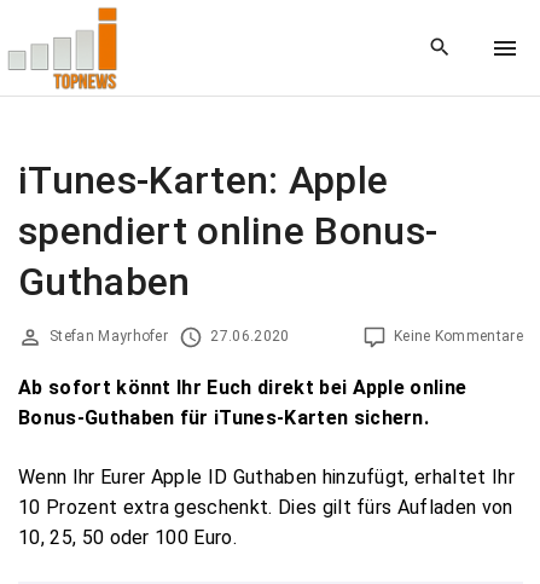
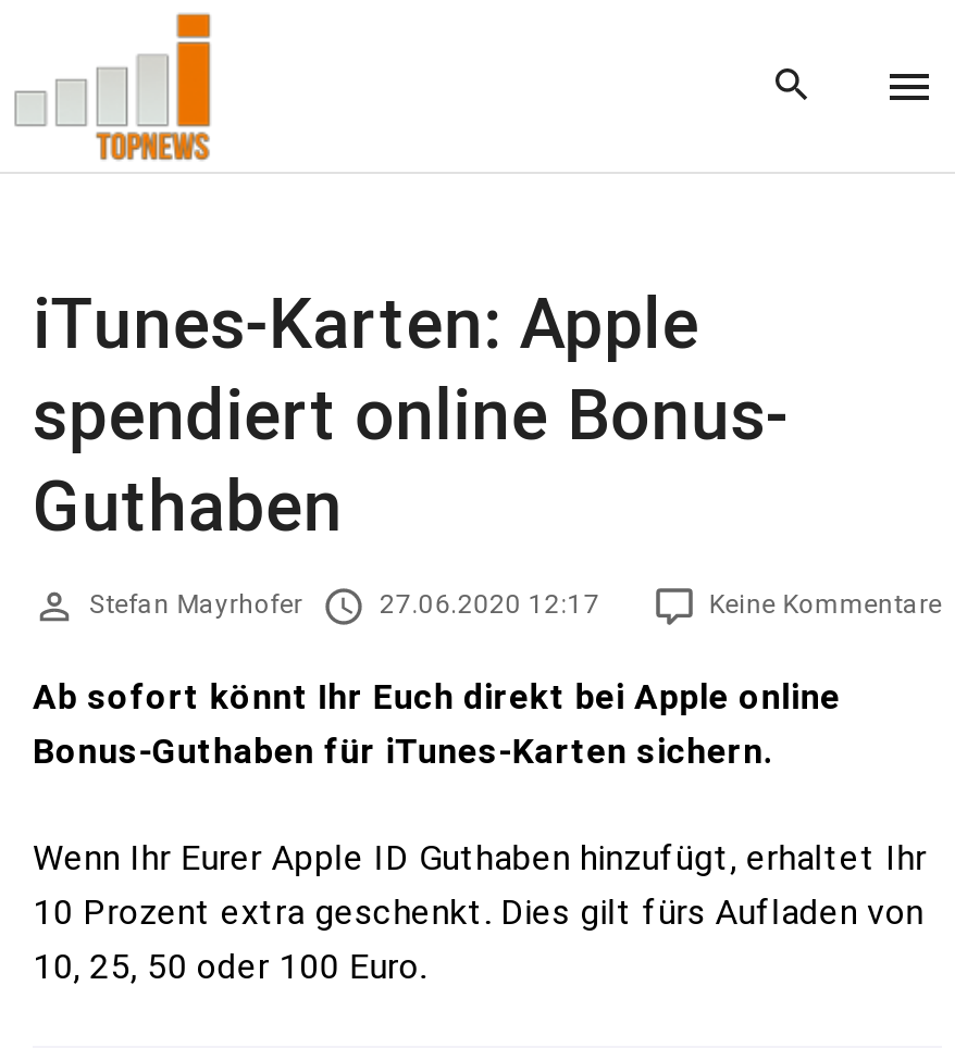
- 27.06.2020
+ 27.06.2020 12:17
